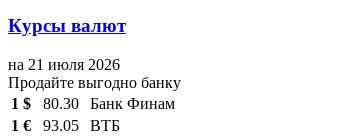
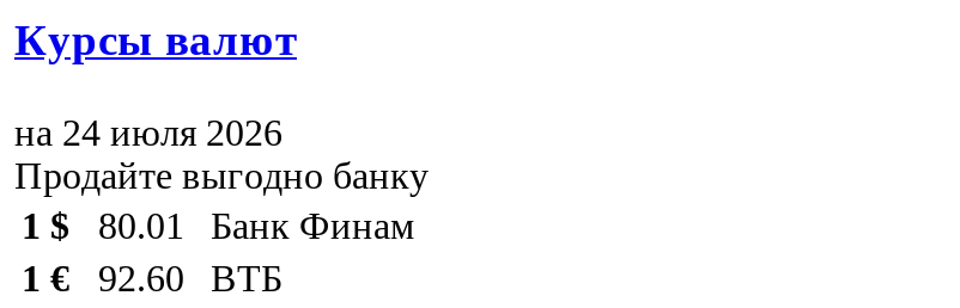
- на 21 июля 2026
+ на 24 июля 2026

- 1 $ 80.30 Банк Финам
+ 1 $ 80.01 Банк Финам

- 1 € 93.05 ВТБ
+ 1 € 92.60 ВТБ
